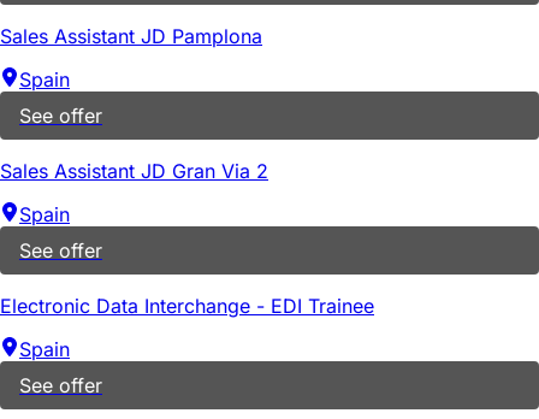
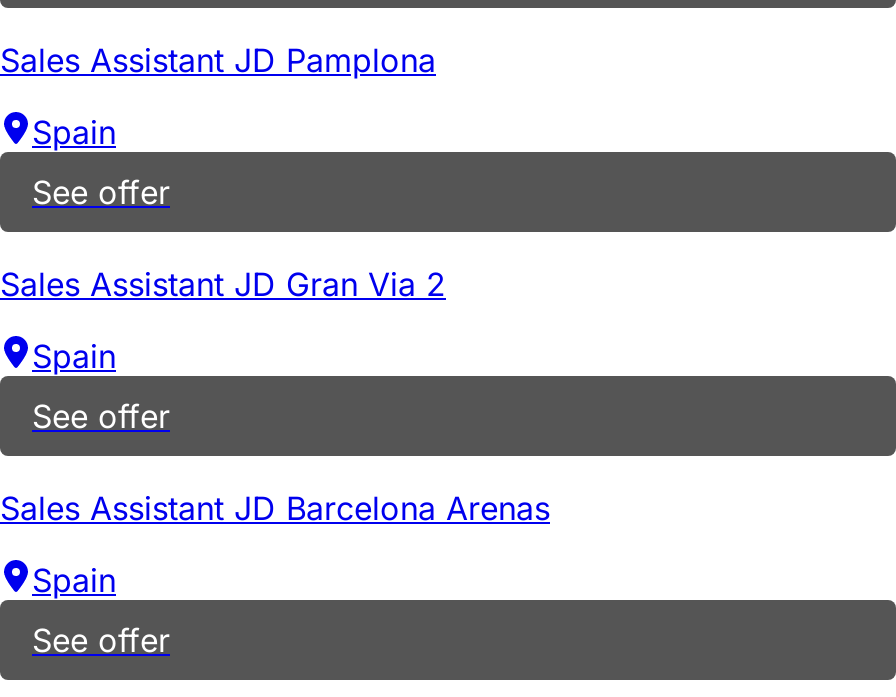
- Electronic Data Interchange - EDI Trainee
+ Sales Assistant JD Barcelona Arenas
